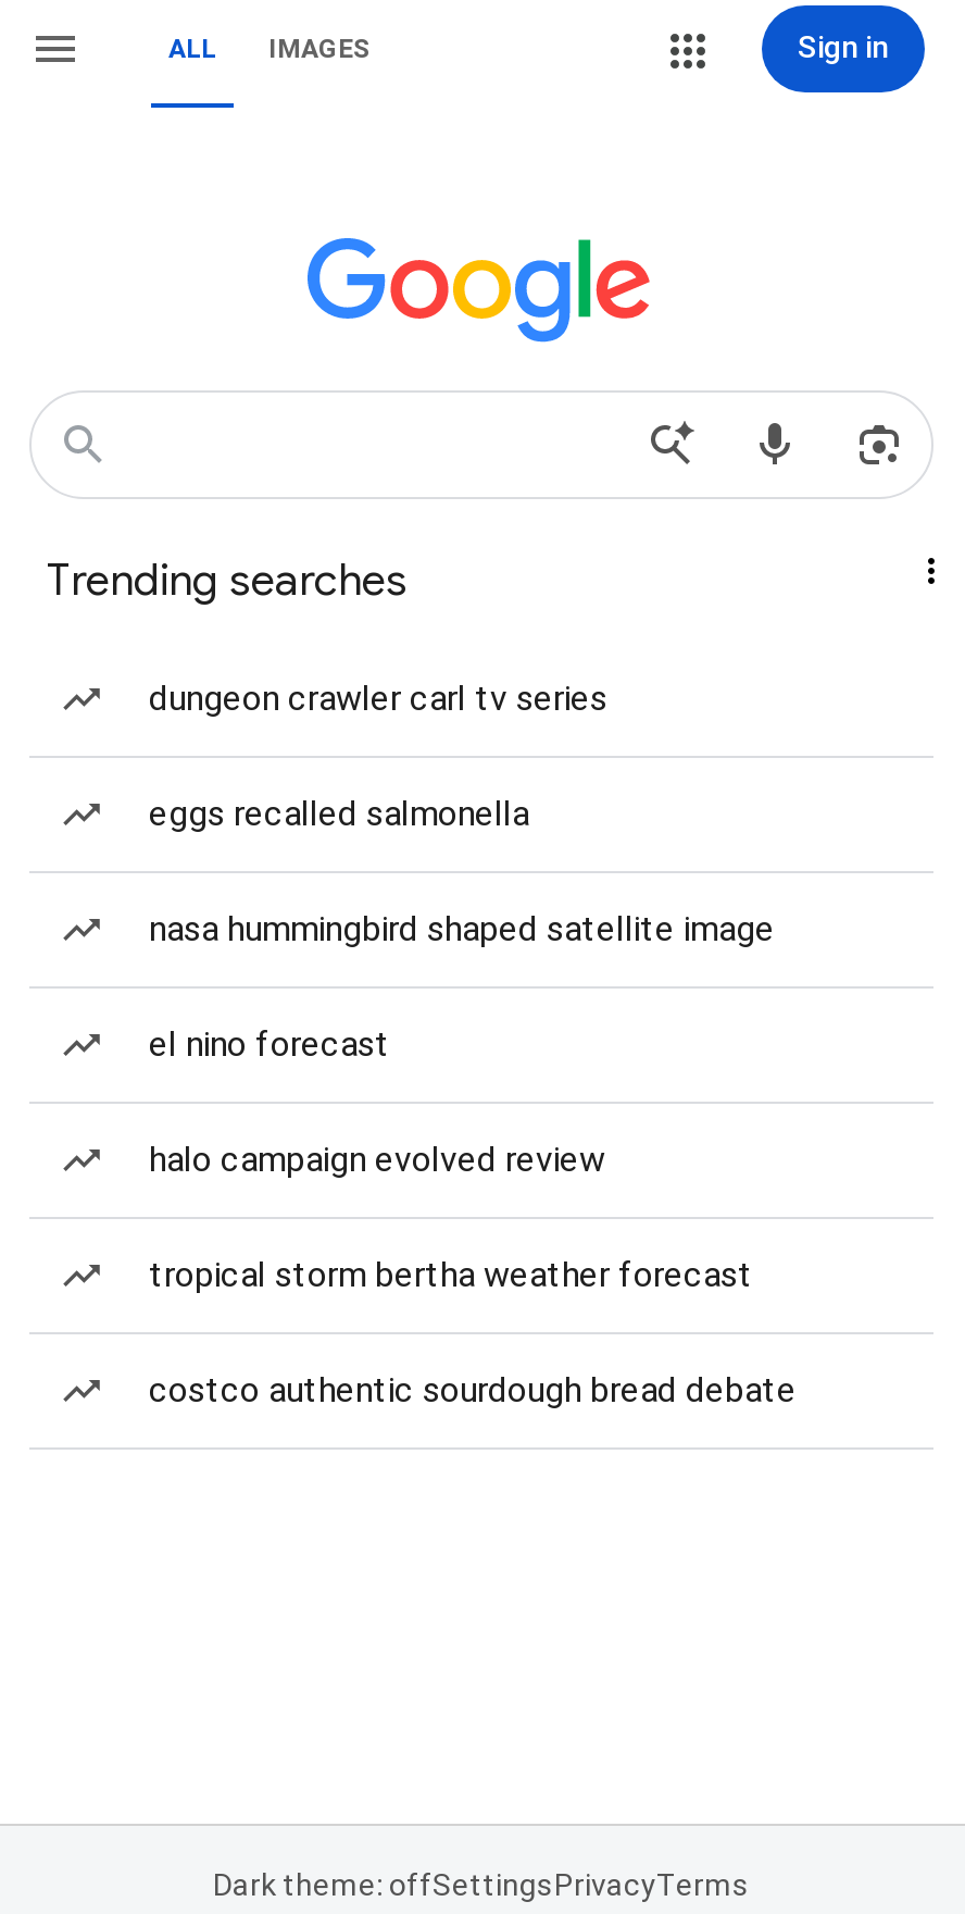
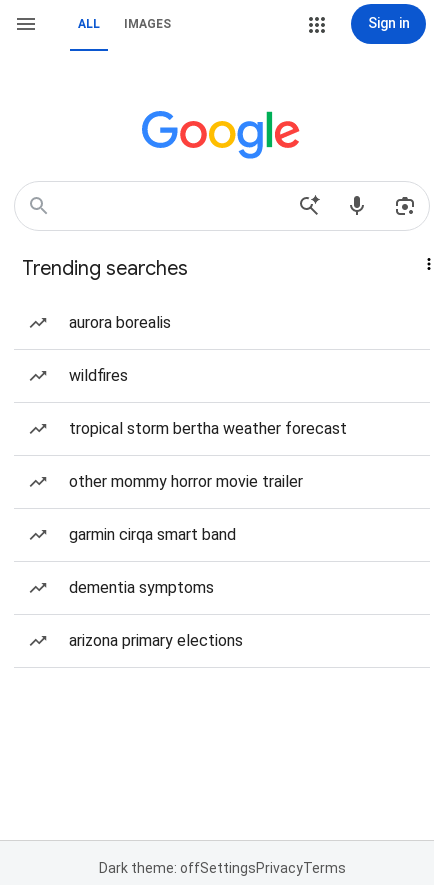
- dungeon crawler carl tv series
- eggs recalled salmonella
- nasa hummingbird shaped satellite image
- el nino forecast
- halo campaign evolved review
+ aurora borealis
+ wildfires

moved up: tropical storm bertha weather forecast

- costco authentic sourdough bread debate
+ other mommy horror movie trailer
+ garmin cirqa smart band
+ dementia symptoms
+ arizona primary elections
